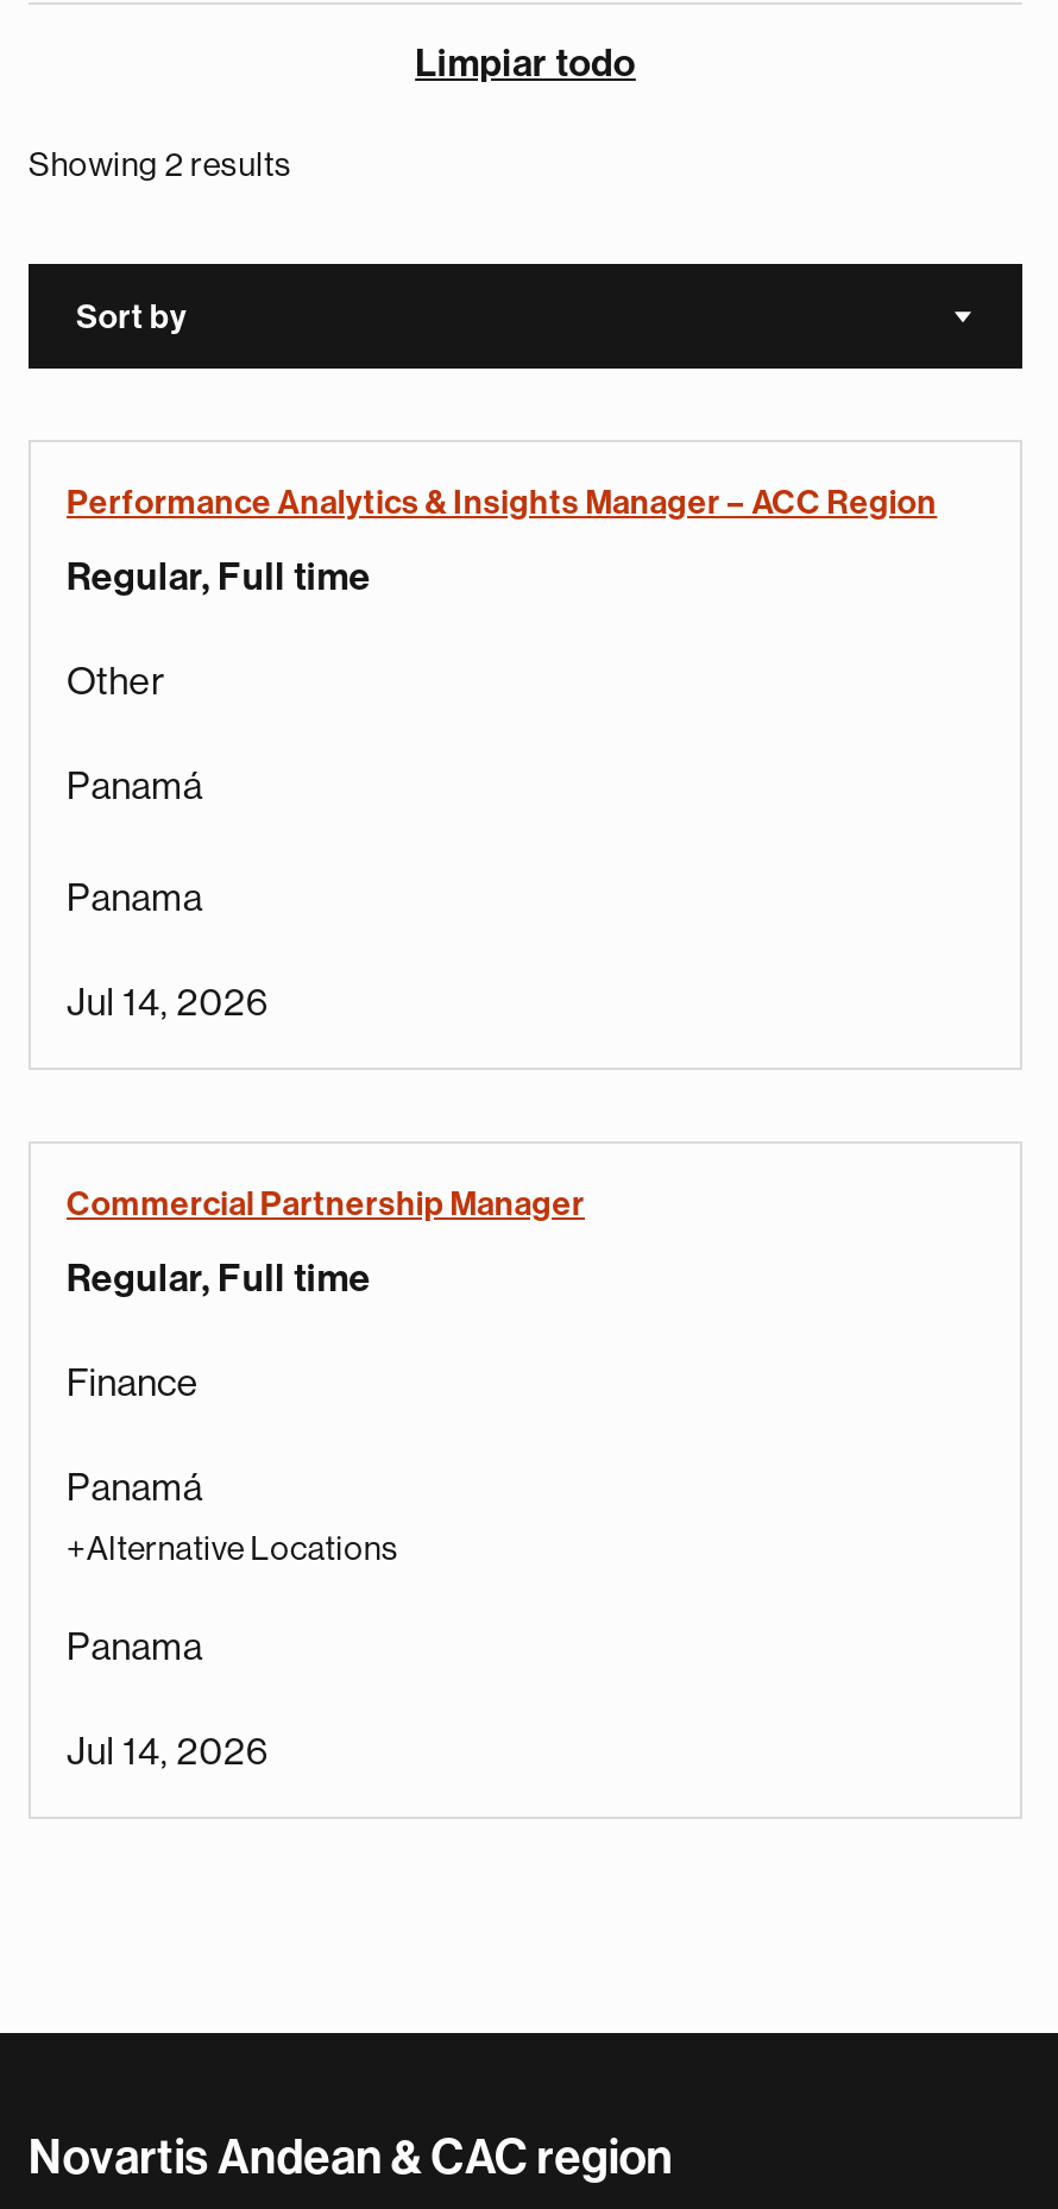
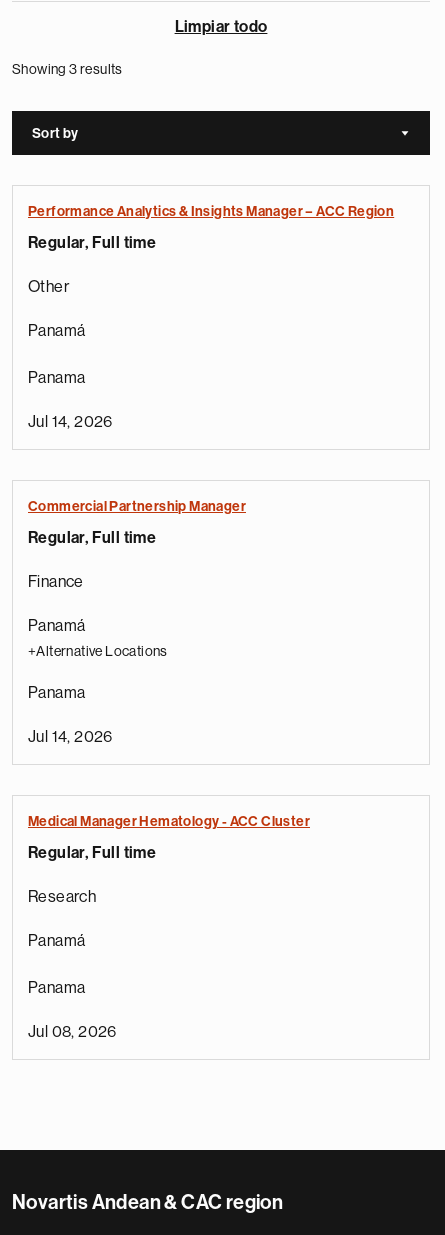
- Showing 2 results
+ Showing 3 results

+ Medical Manager Hematology - ACC Cluster
+ Regular, Full time
+ Research
+ Panamá
+ Panama
+ Jul 08, 2026
